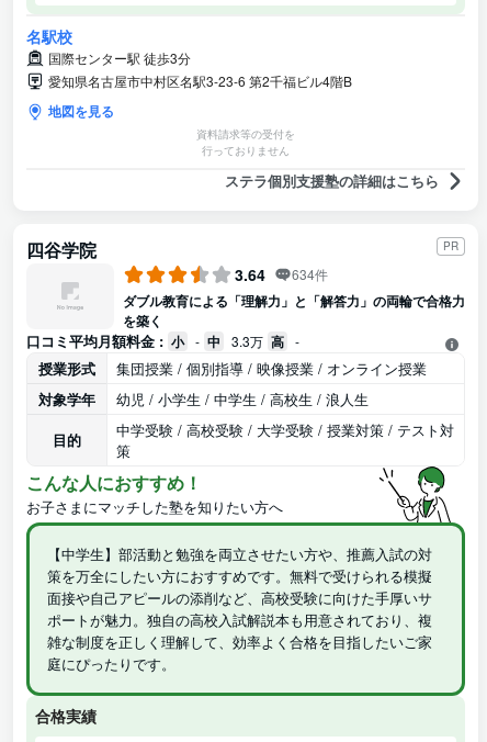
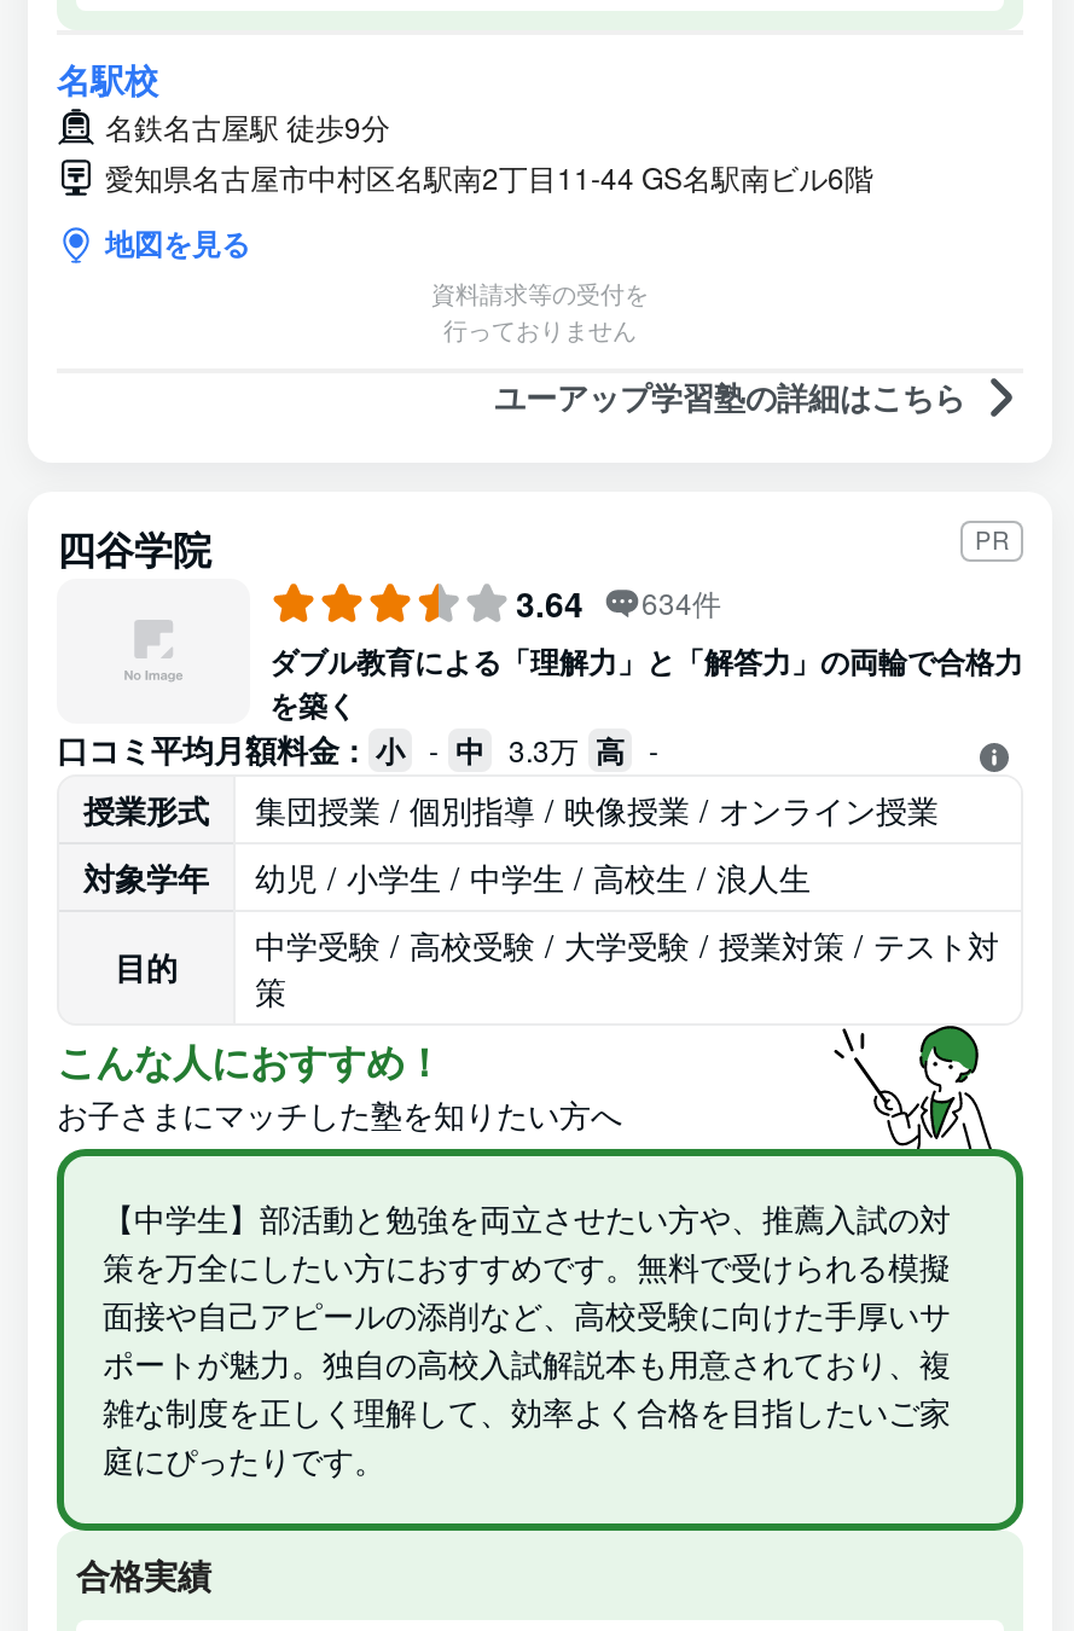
- 国際センター駅 徒歩3分
- 愛知県名古屋市中村区名駅3-23-6 第2千福ビル4階B
+ 名鉄名古屋駅 徒歩9分
+ 愛知県名古屋市中村区名駅南2丁目11-44 GS名駅南ビル6階

- ステラ個別支援塾の詳細はこちら
+ ユーアップ学習塾の詳細はこちら
